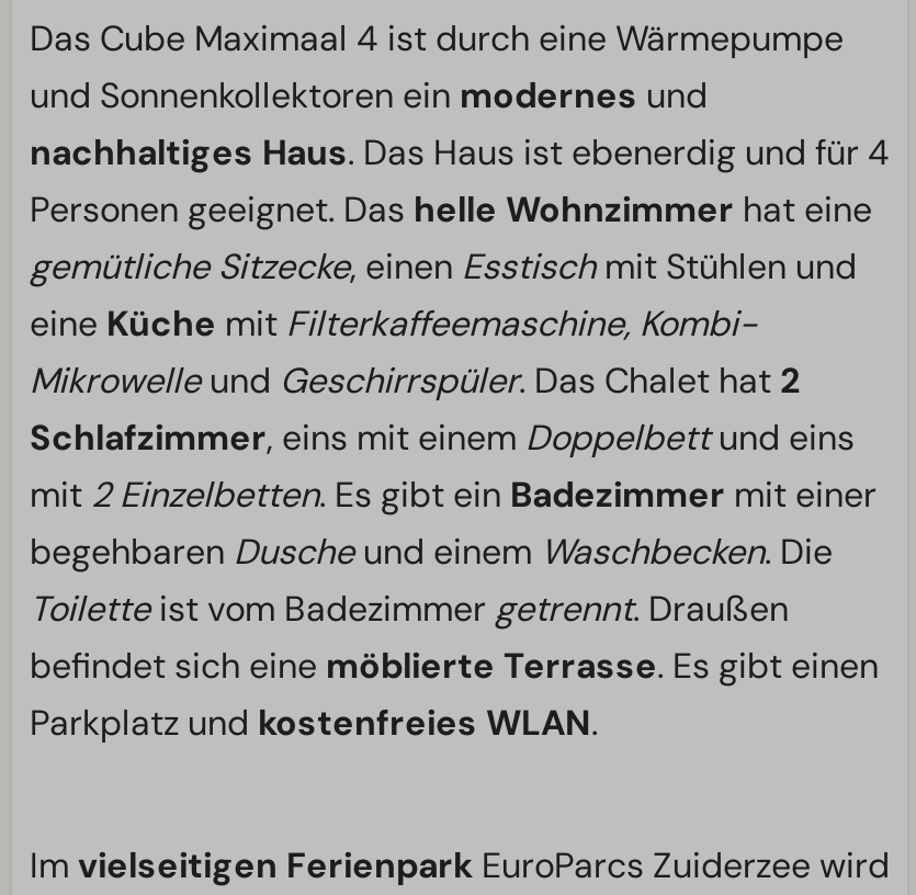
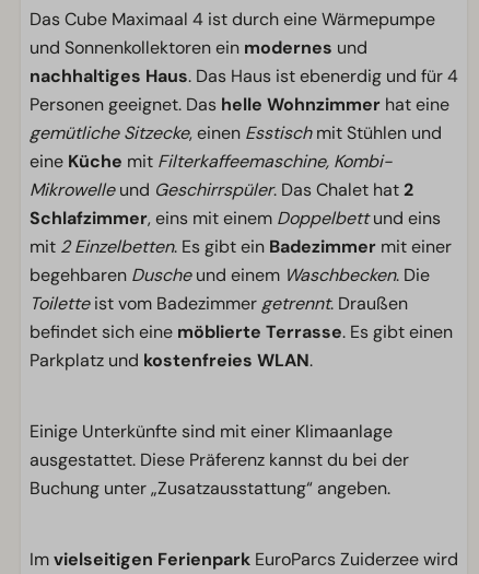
+ Einige Unterkünfte sind mit einer Klimaanlage
+ ausgestattet. Diese Präferenz kannst du bei der
+ Buchung unter „Zusatzausstattung“ angeben.
